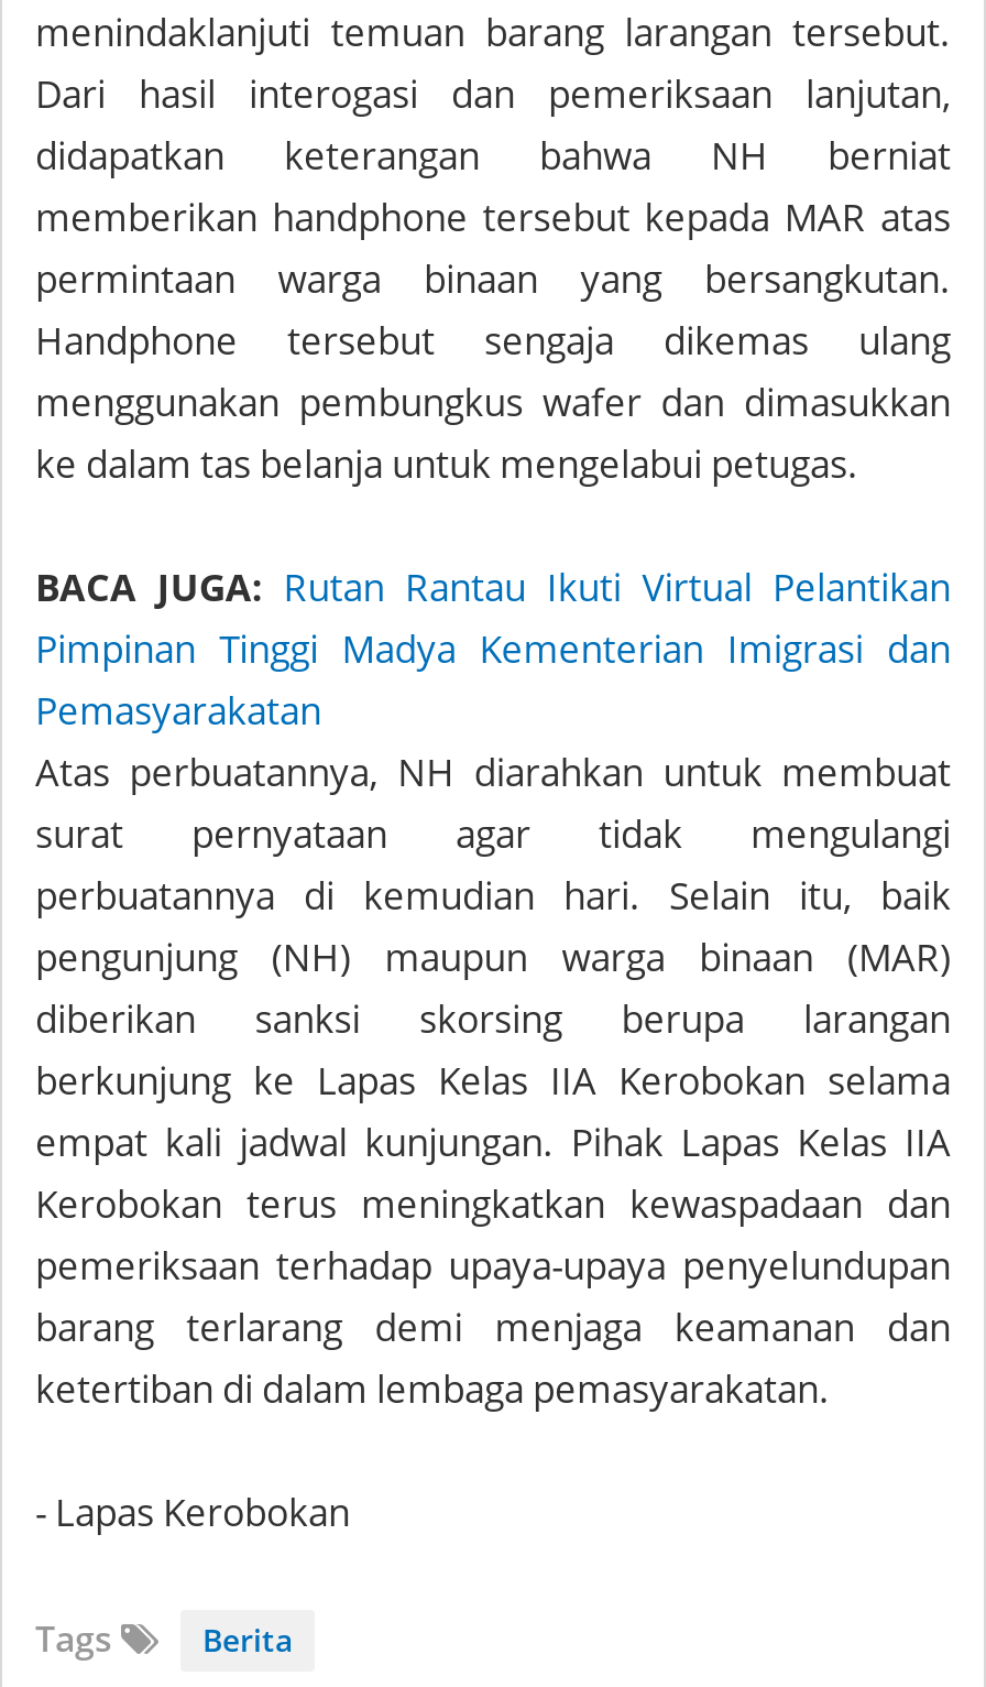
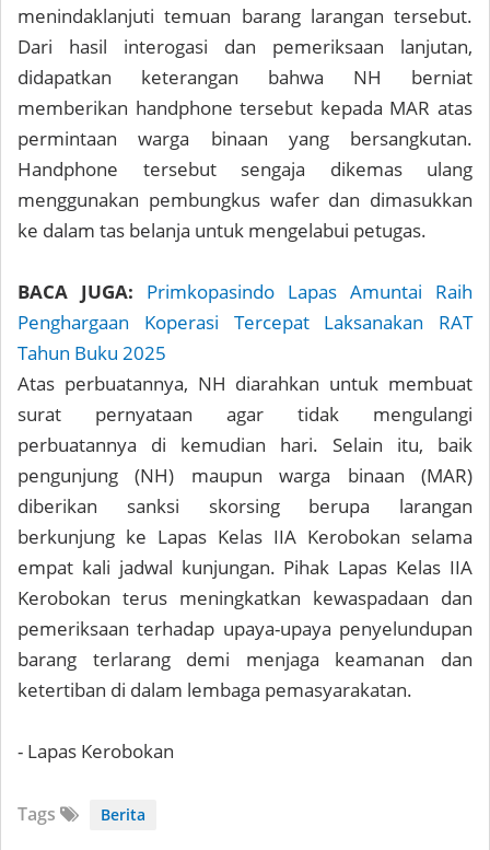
- BACA JUGA: Rutan Rantau Ikuti Virtual Pelantikan
- Pimpinan Tinggi Madya Kementerian Imigrasi dan
- Pemasyarakatan
+ BACA JUGA: Primkopasindo Lapas Amuntai Raih
+ Penghargaan Koperasi Tercepat Laksanakan RAT
+ Tahun Buku 2025
